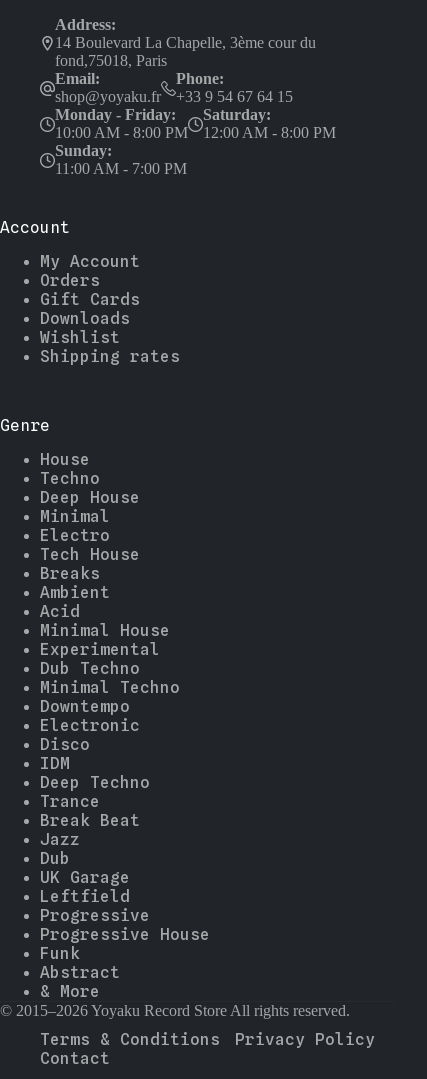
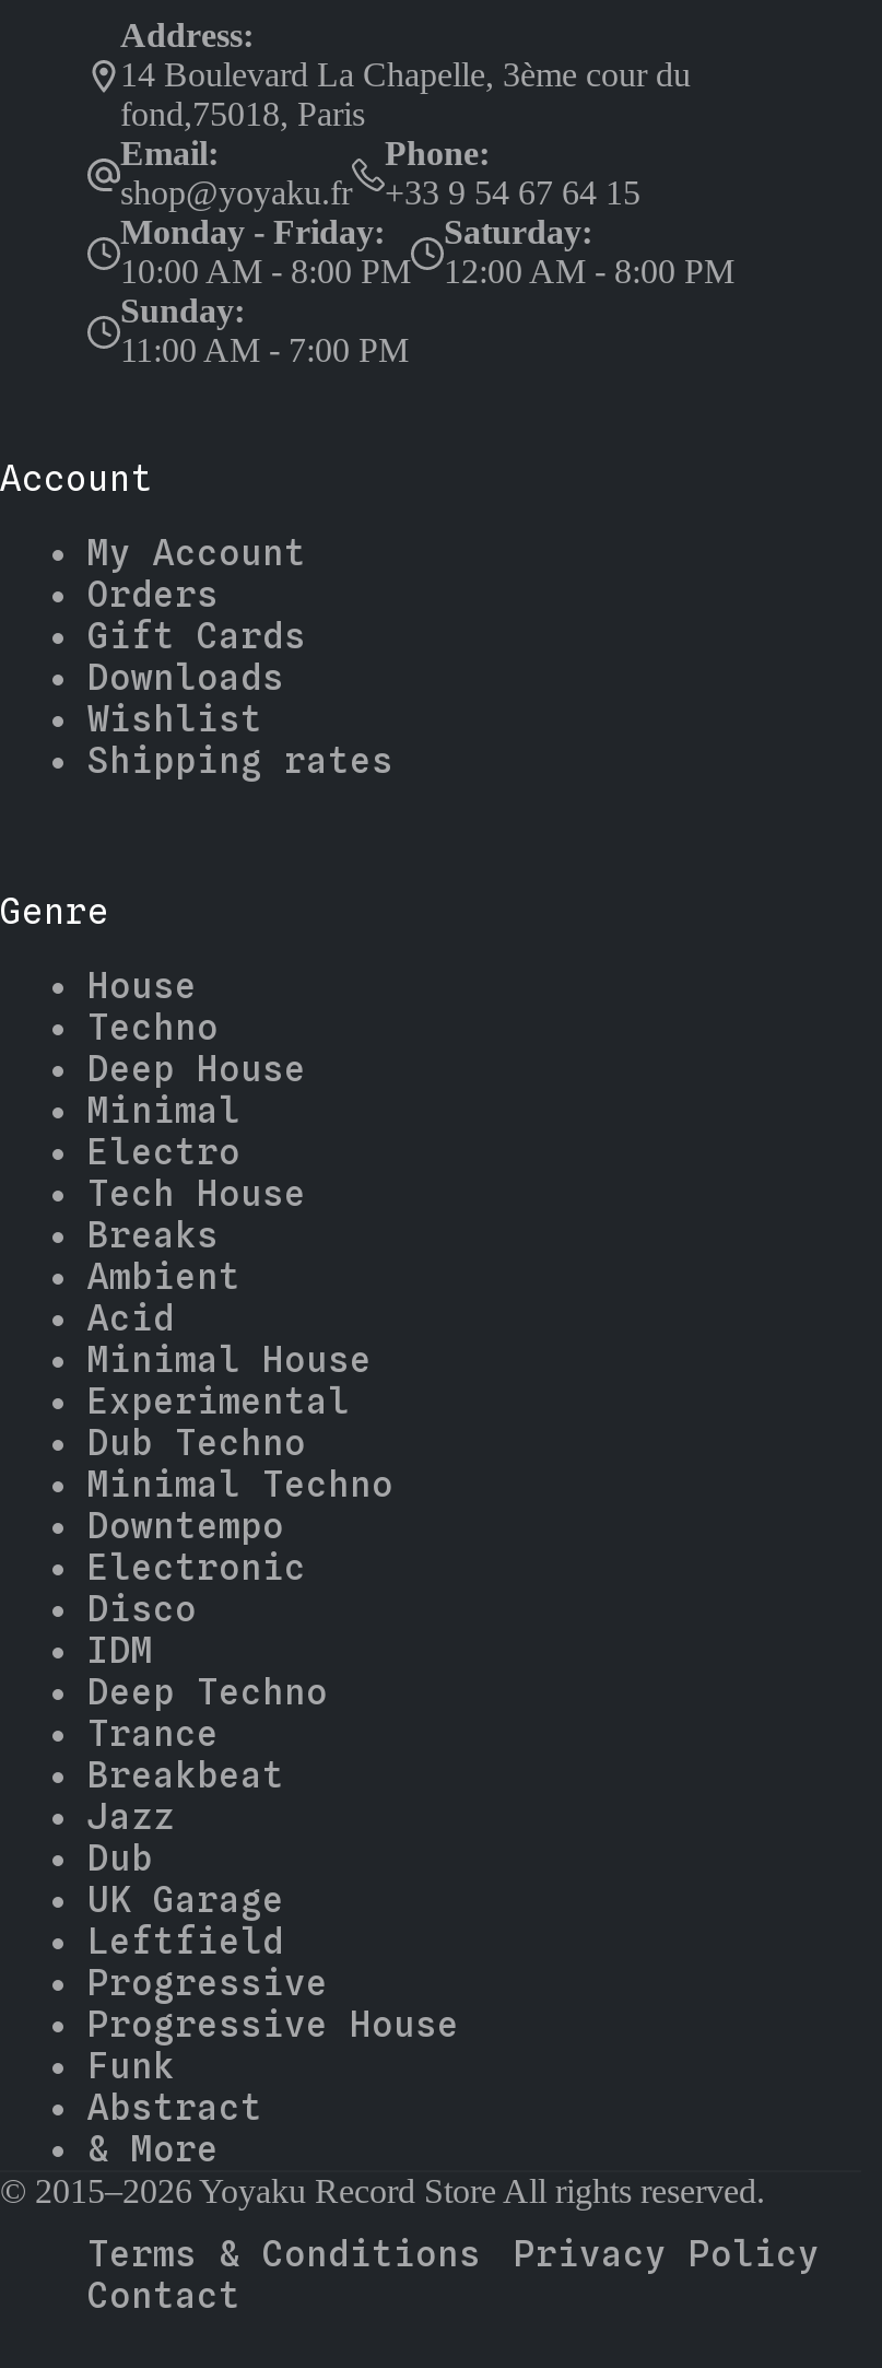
- Break Beat
+ Breakbeat
